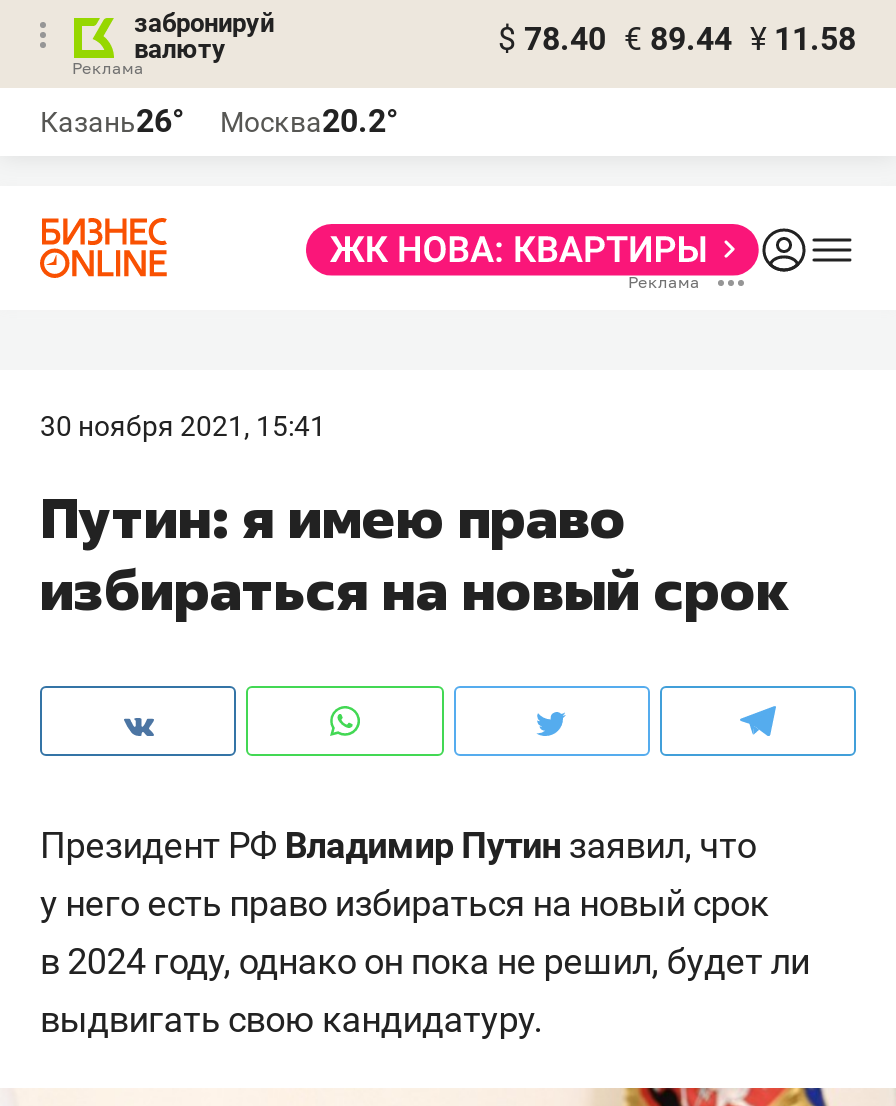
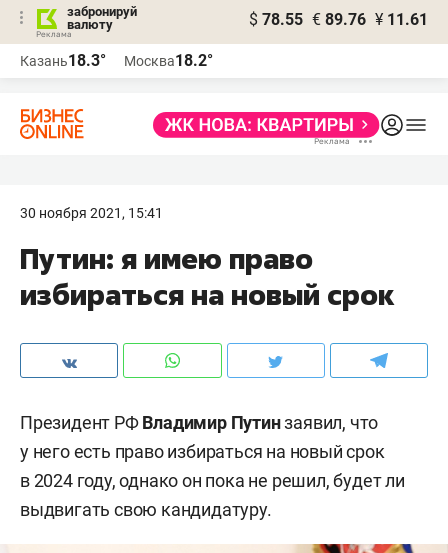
- $ 78.40 € 89.44 ¥ 11.58
+ $ 78.55 € 89.76 ¥ 11.61

- Казань26°
+ Казань18.3°

- Москва20.2°
+ Москва18.2°
